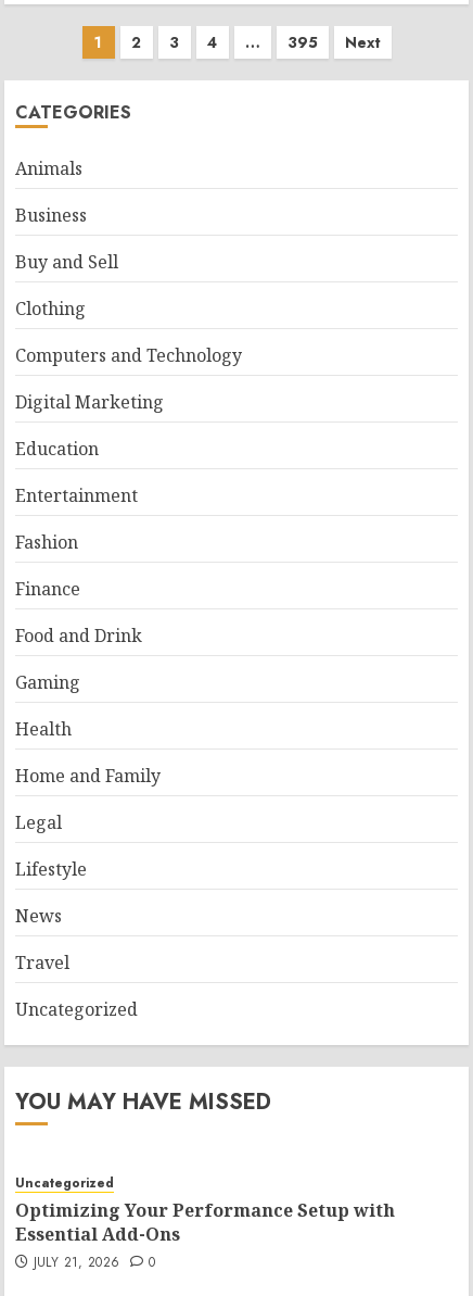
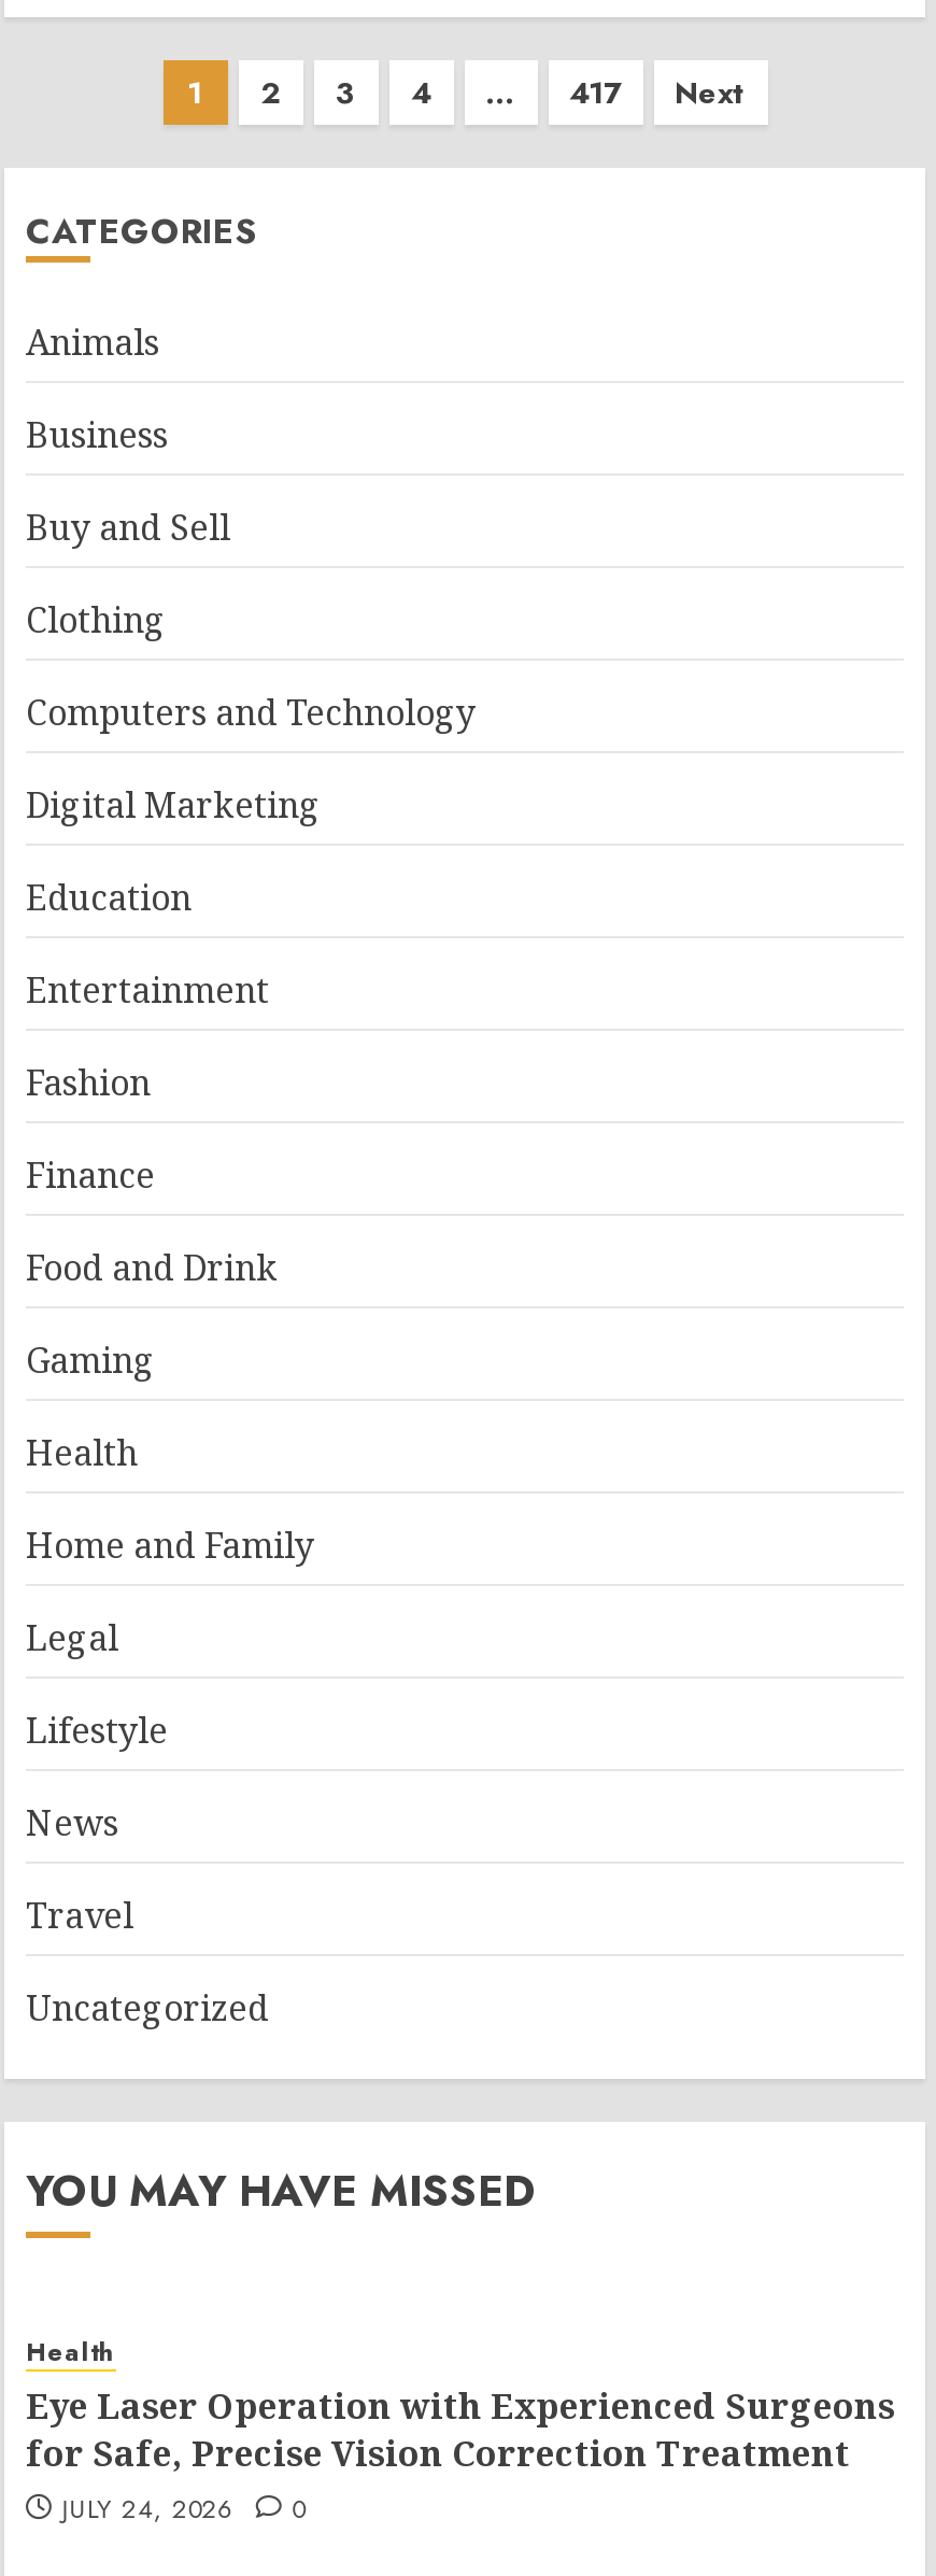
- 395
+ 417

- Uncategorized
- Optimizing Your Performance Setup with
- Essential Add-Ons
- JULY 21, 2026
+ Health
+ Eye Laser Operation with Experienced Surgeons
+ for Safe, Precise Vision Correction Treatment
+ JULY 24, 2026
